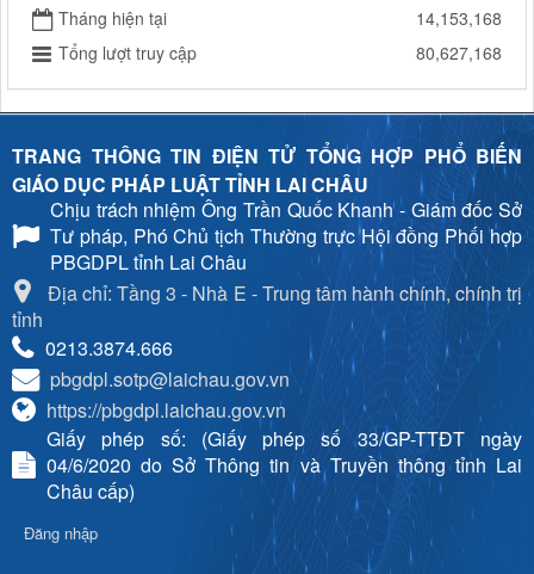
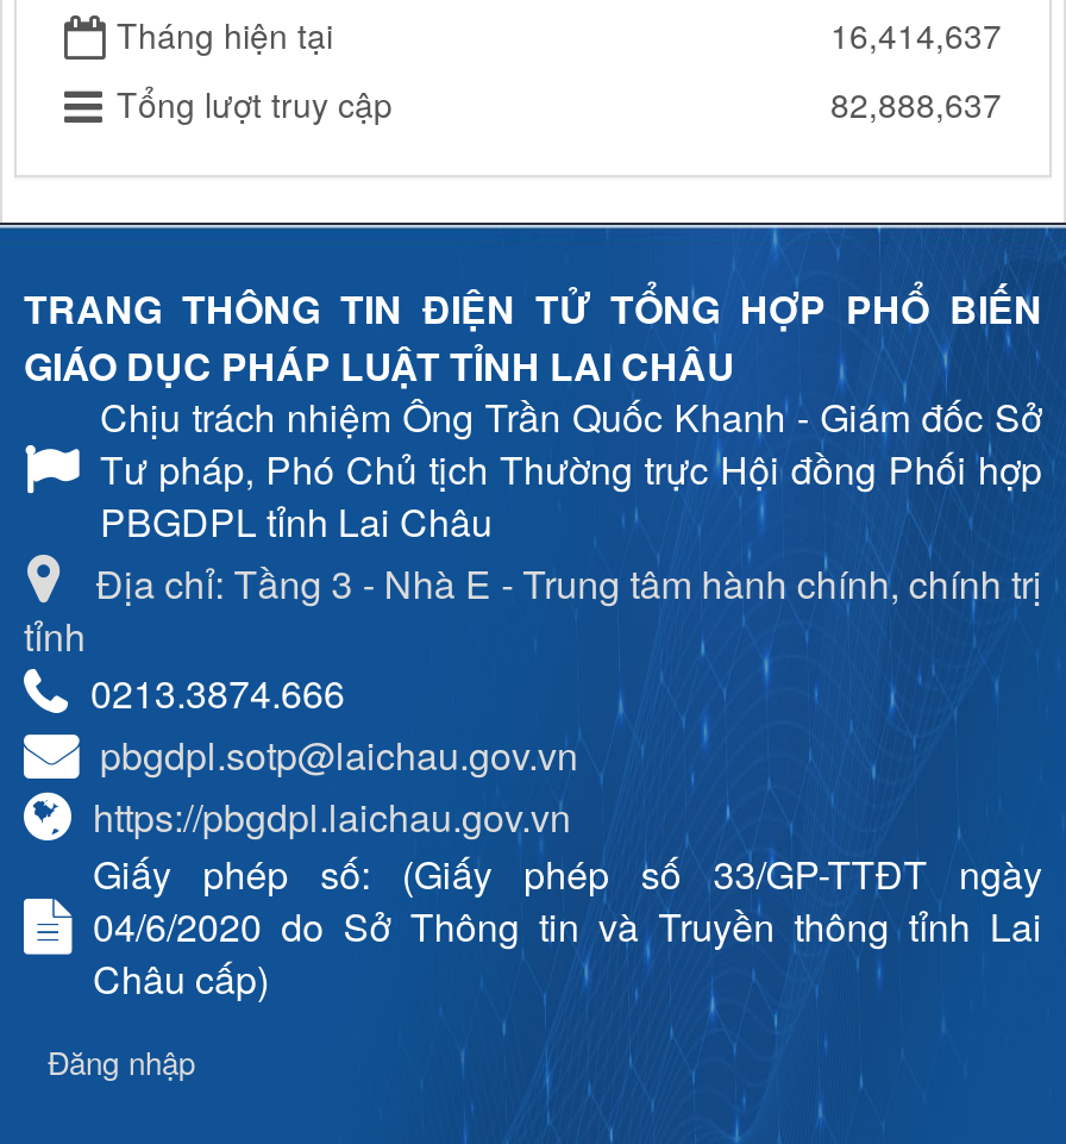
- 14,153,168
+ 16,414,637

- 80,627,168
+ 82,888,637
